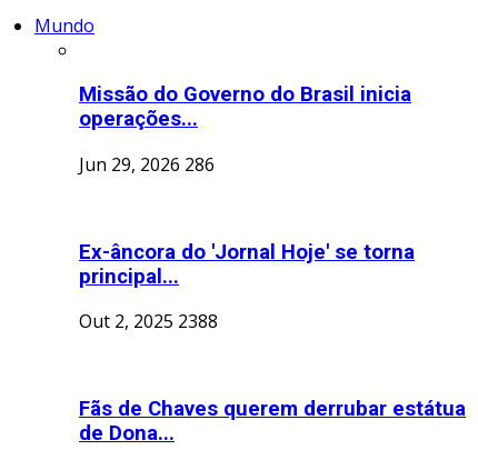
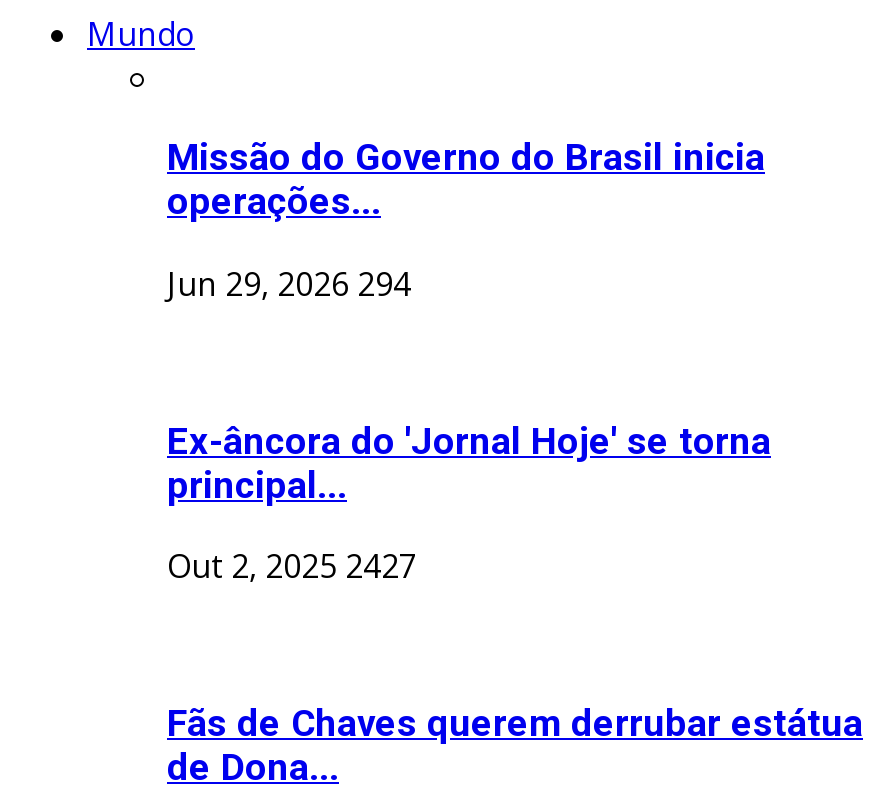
- Jun 29, 2026 286
+ Jun 29, 2026 294

- Out 2, 2025 2388
+ Out 2, 2025 2427
